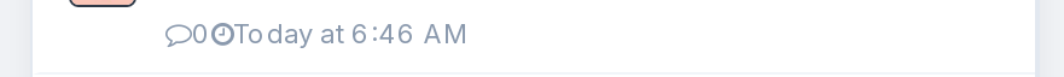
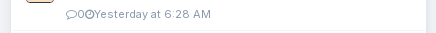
- Today at 6:46 AM
+ Yesterday at 6:28 AM
